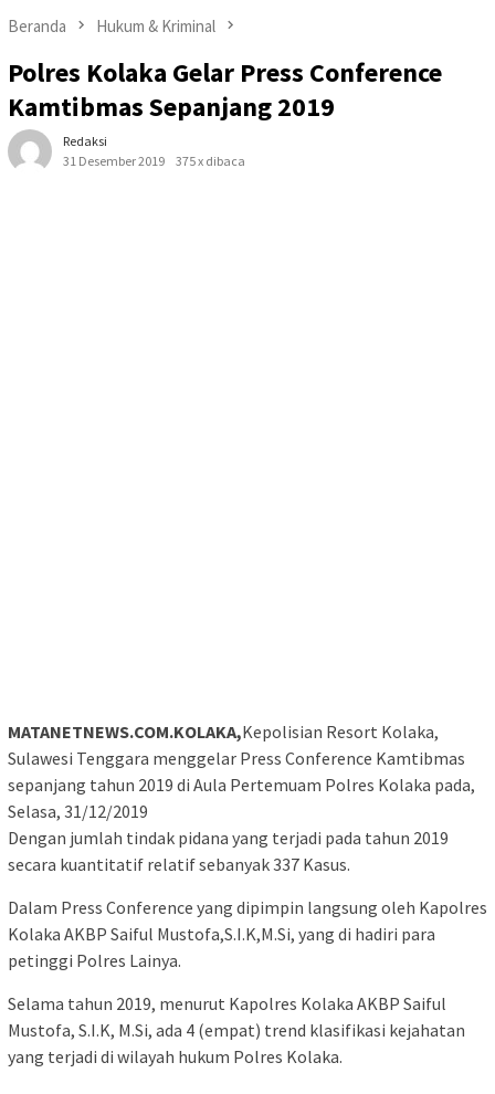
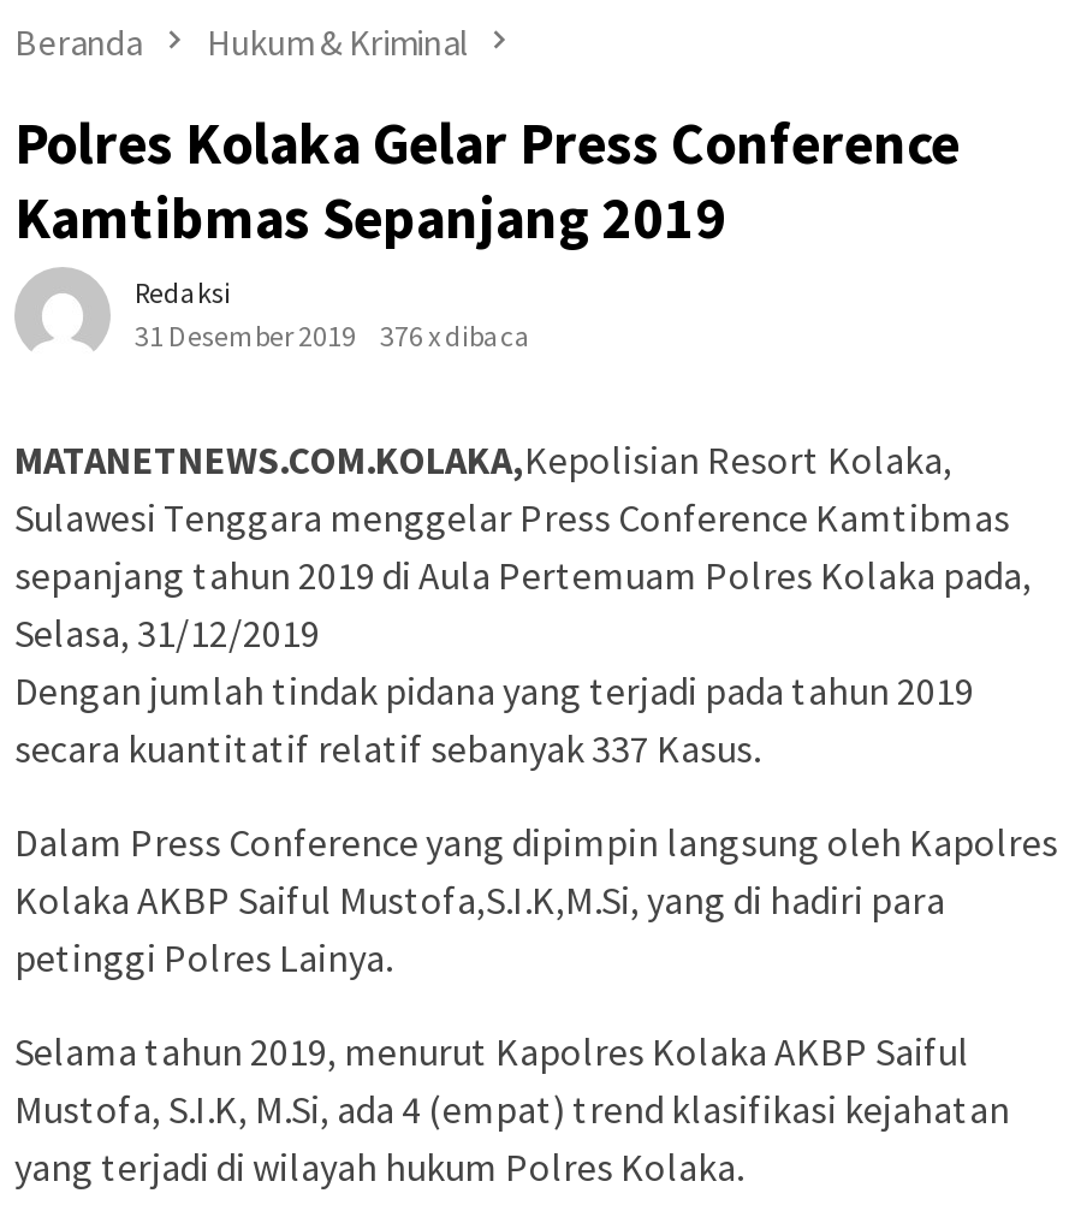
- 31 Desember 2019 375 x dibaca
+ 31 Desember 2019 376 x dibaca
